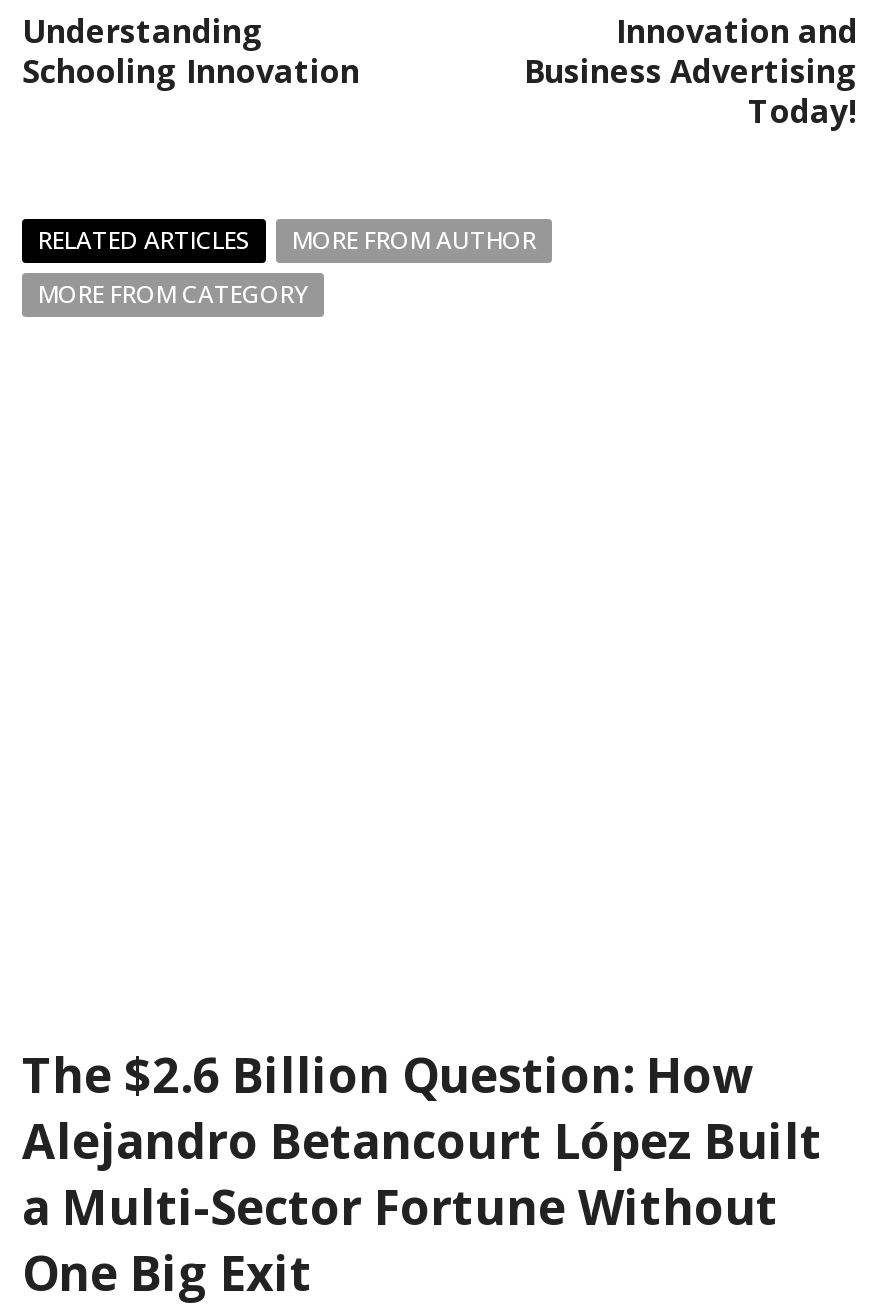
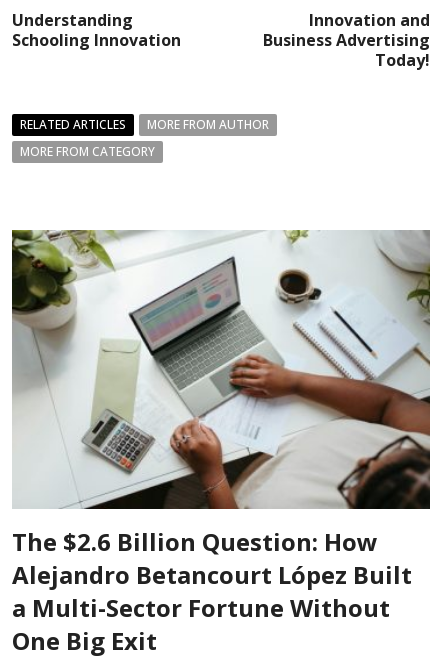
+ [image]
